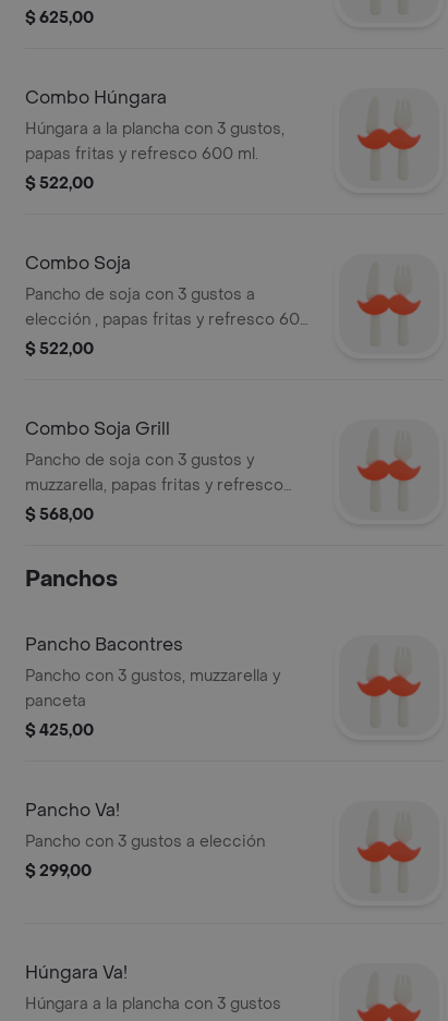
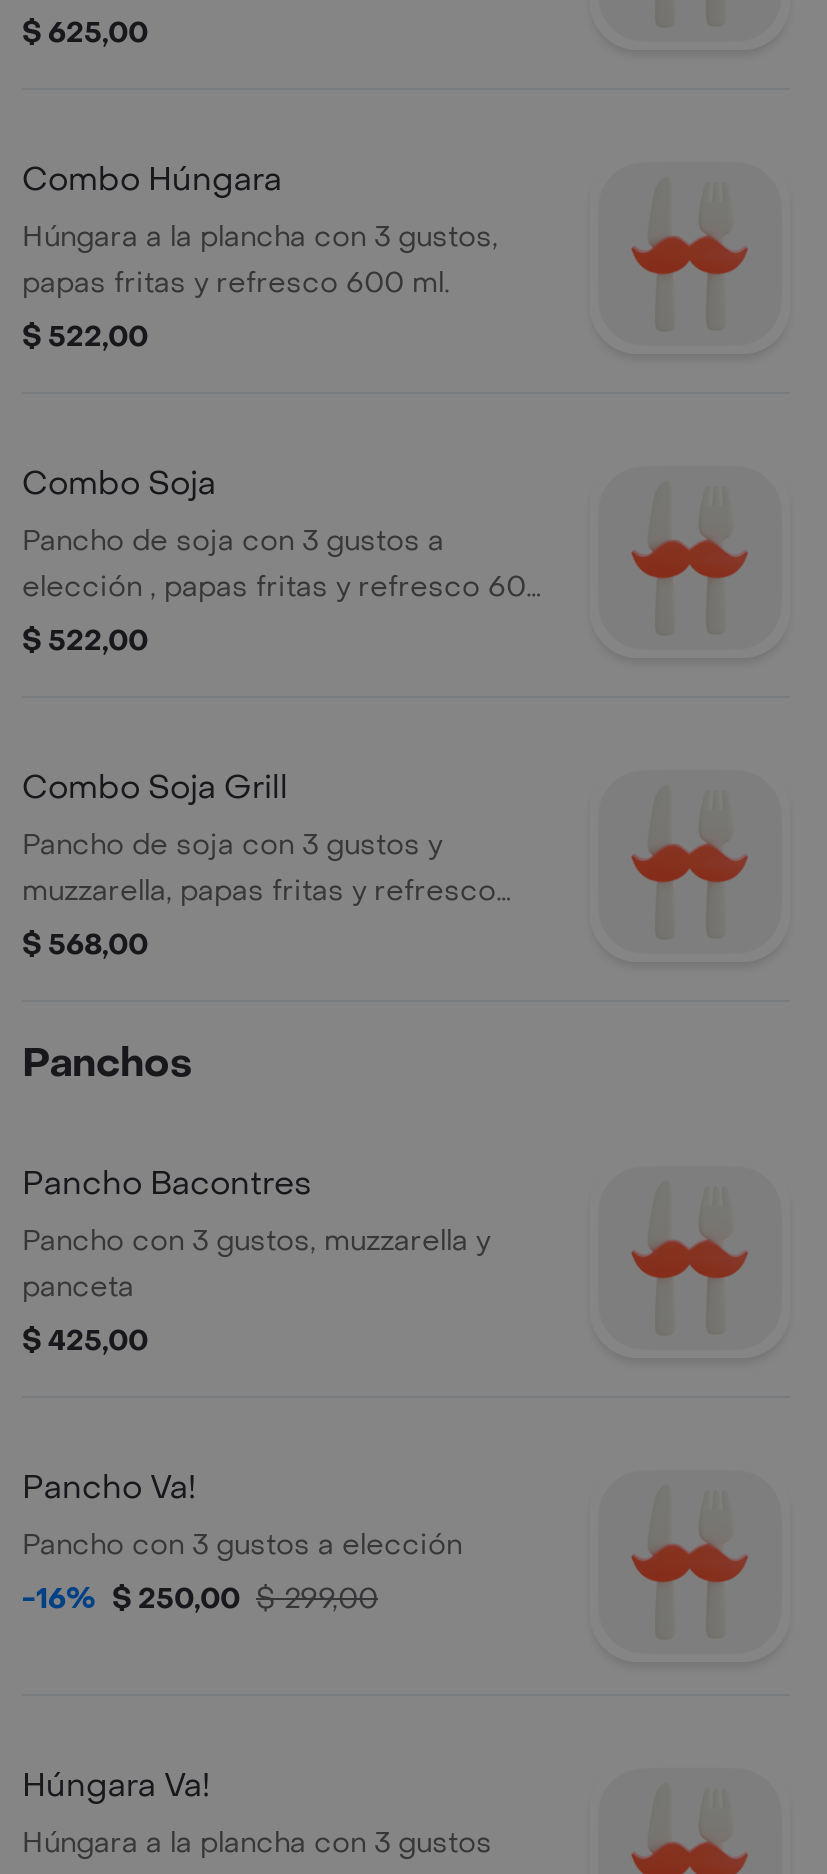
- $ 299,00
+ -16% $ 250,00 $ 299,00
